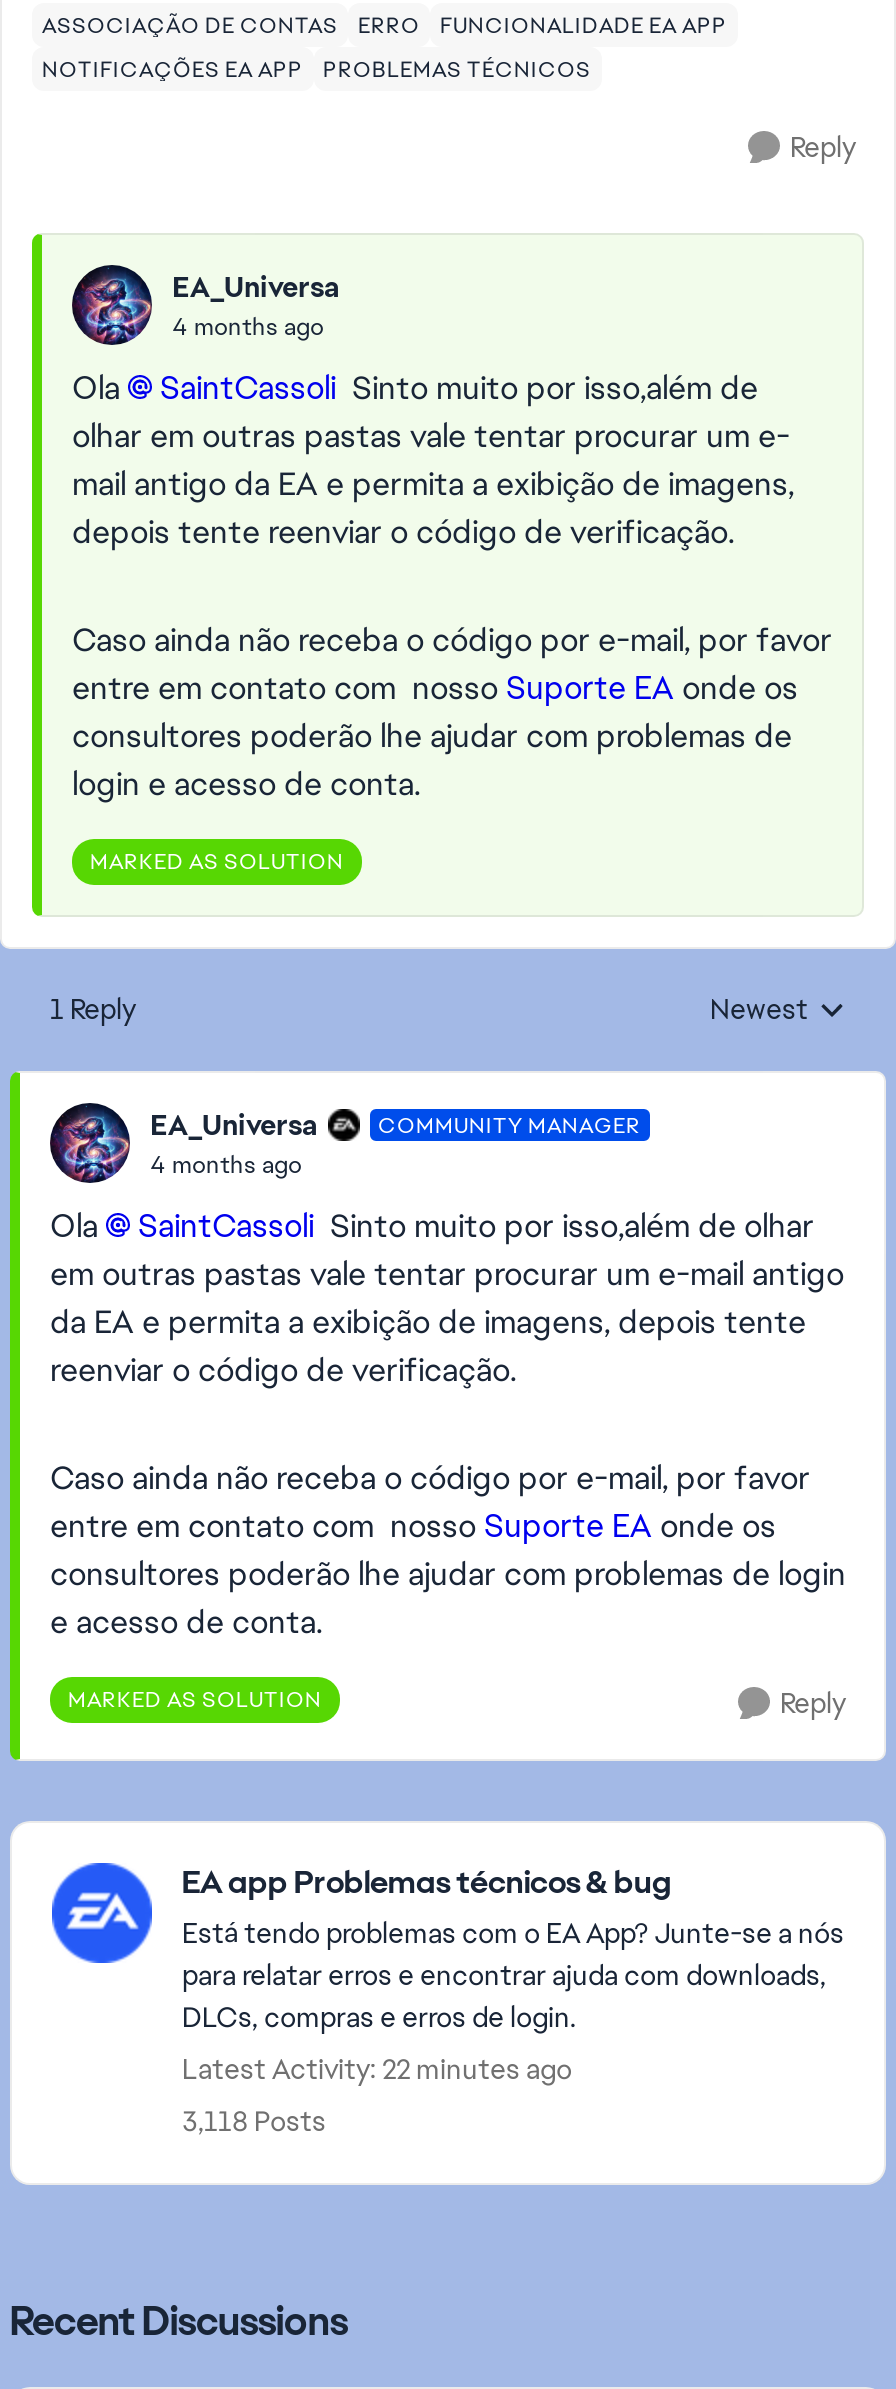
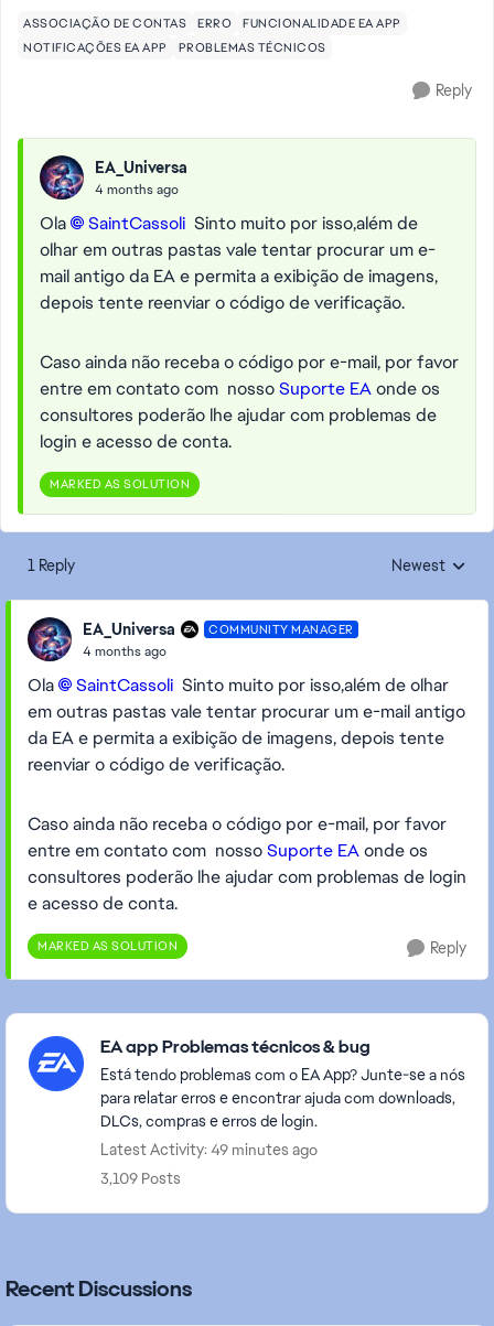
- Latest Activity: 22 minutes ago
+ Latest Activity: 49 minutes ago

- 3,118 Posts
+ 3,109 Posts
